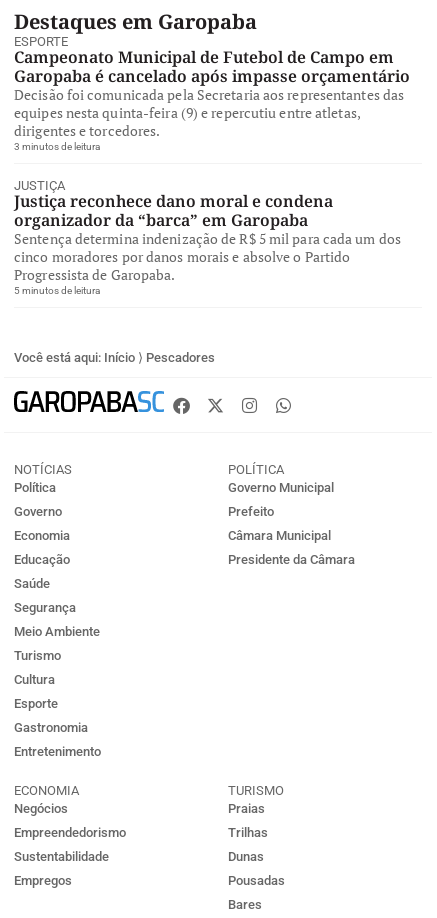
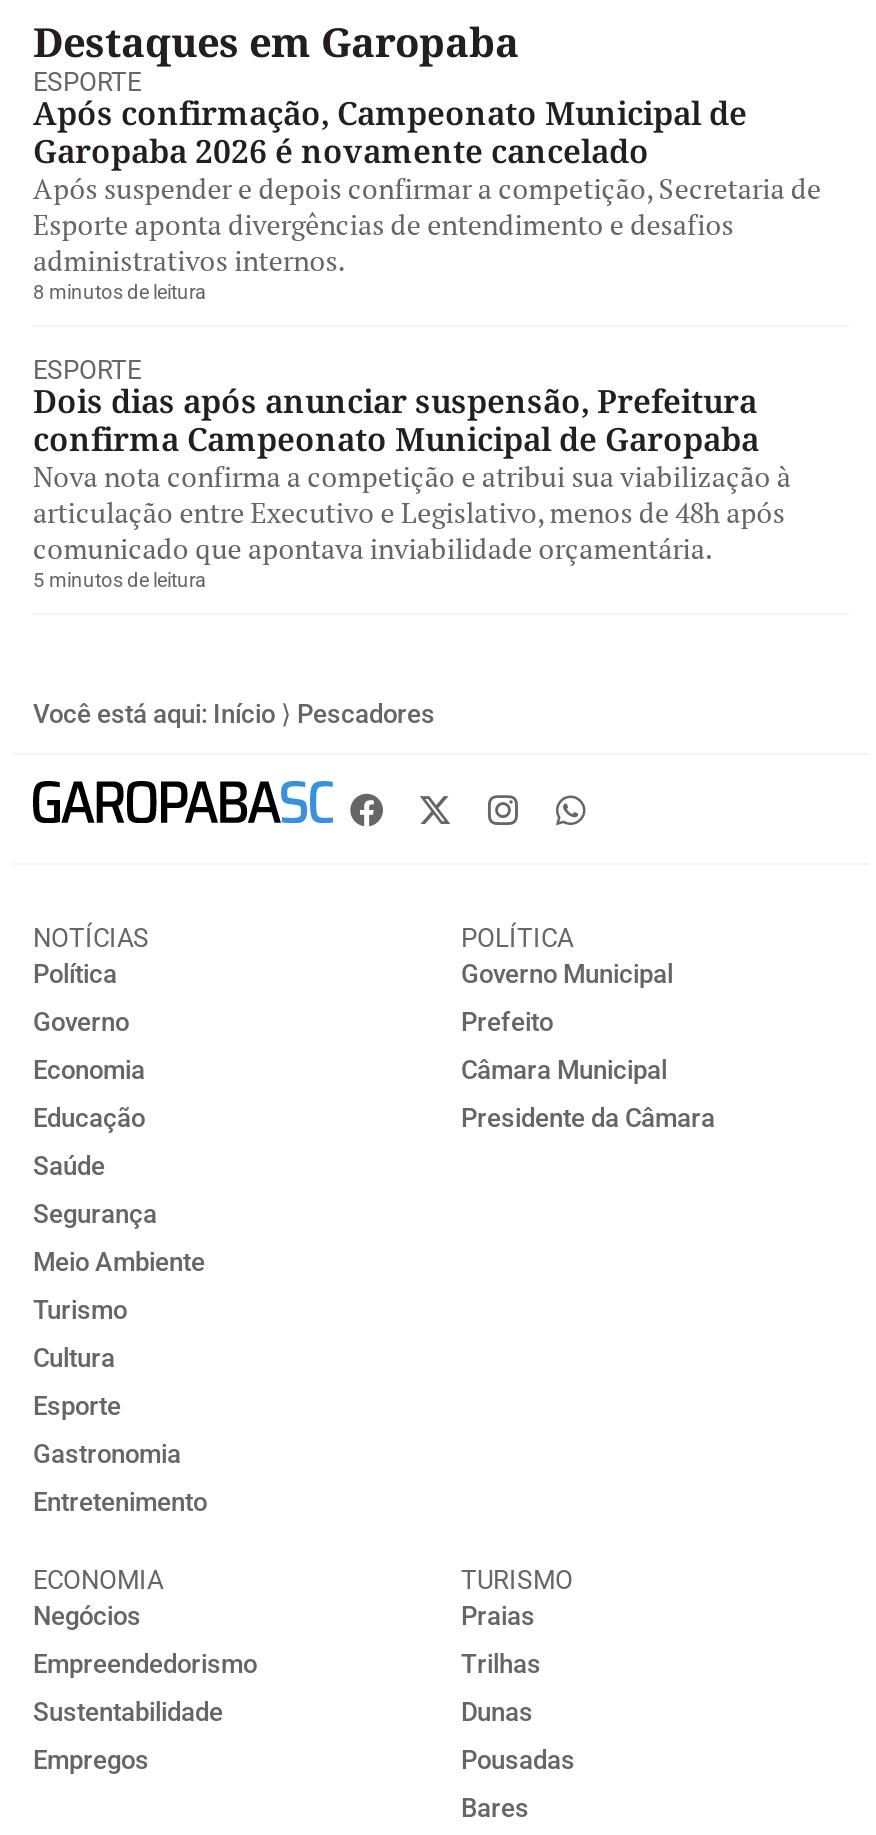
- Campeonato Municipal de Futebol de Campo em
- Garopaba é cancelado após impasse orçamentário
- Decisão foi comunicada pela Secretaria aos representantes das
- equipes nesta quinta-feira (9) e repercutiu entre atletas,
- dirigentes e torcedores.
- 3 minutos de leitura
+ Após confirmação, Campeonato Municipal de
+ Garopaba 2026 é novamente cancelado
+ Após suspender e depois confirmar a competição, Secretaria de
+ Esporte aponta divergências de entendimento e desafios
+ administrativos internos.
+ 8 minutos de leitura

- JUSTIÇA
- Justiça reconhece dano moral e condena
- organizador da “barca” em Garopaba
- Sentença determina indenização de R$ 5 mil para cada um dos
- cinco moradores por danos morais e absolve o Partido
- Progressista de Garopaba.
+ ESPORTE
+ Dois dias após anunciar suspensão, Prefeitura
+ confirma Campeonato Municipal de Garopaba
+ Nova nota confirma a competição e atribui sua viabilização à
+ articulação entre Executivo e Legislativo, menos de 48h após
+ comunicado que apontava inviabilidade orçamentária.
